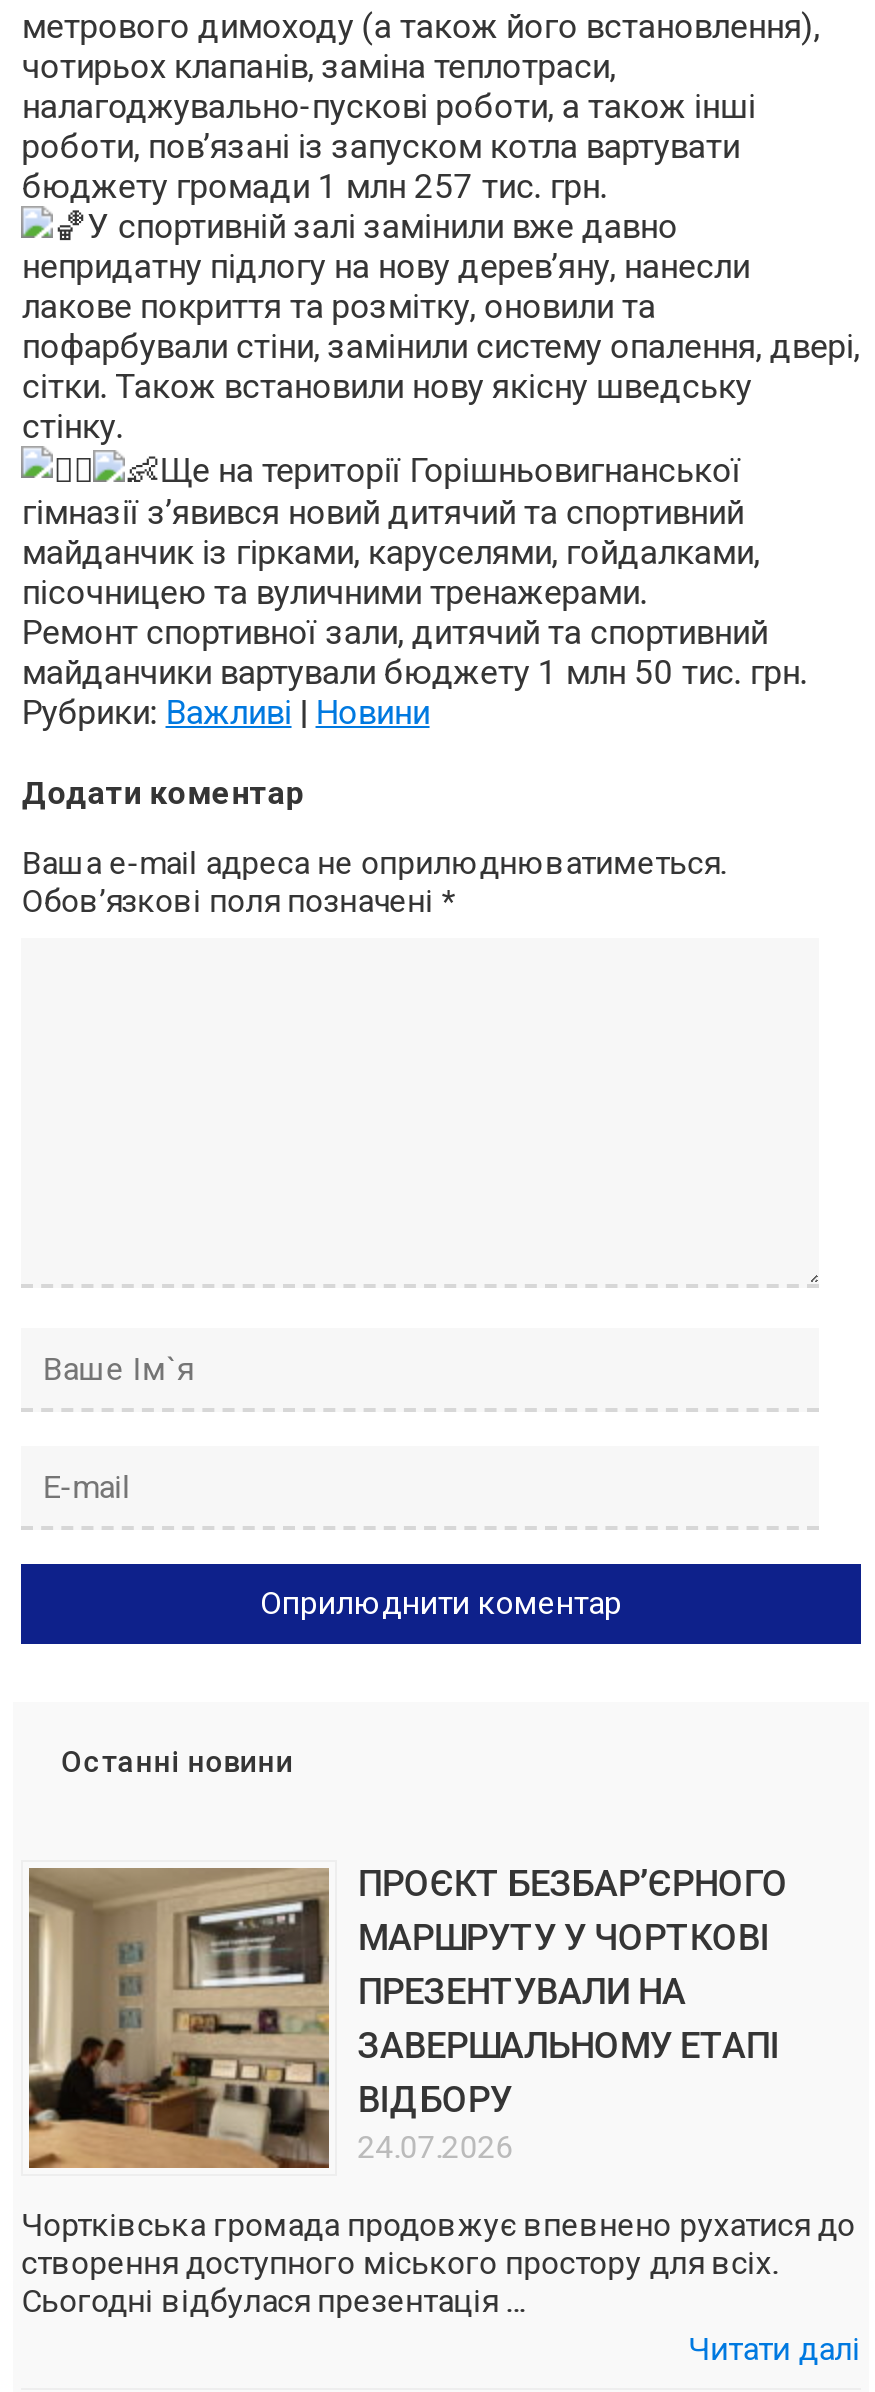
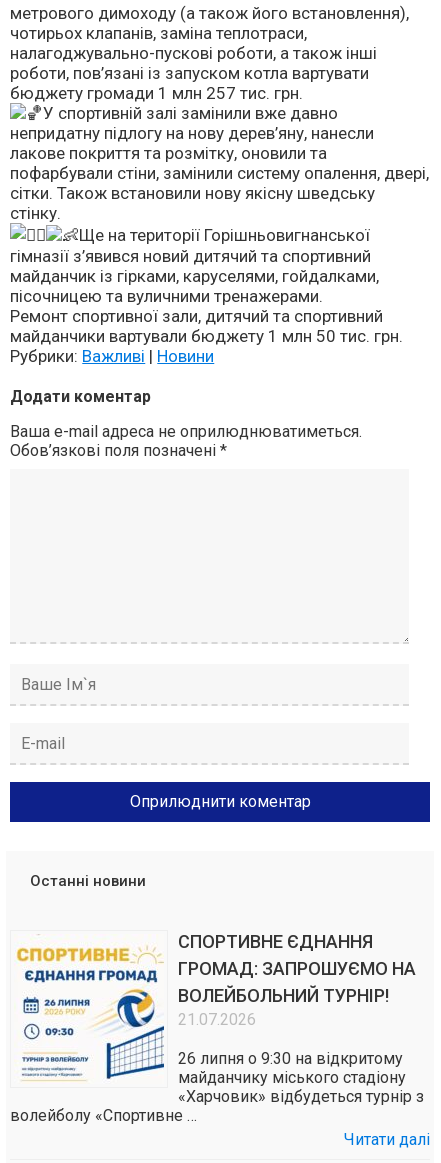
- [image]
- ПРОЄКТ БЕЗБАР’ЄРНОГО
- МАРШРУТУ У ЧОРТКОВІ
- ПРЕЗЕНТУВАЛИ НА
- ЗАВЕРШАЛЬНОМУ ЕТАПІ
- ВІДБОРУ
- 24.07.2026
+ [image]
+ СПОРТИВНЕ ЄДНАННЯ
+ ГРОМАД: ЗАПРОШУЄМО НА
+ ВОЛЕЙБОЛЬНИЙ ТУРНІР!
+ 21.07.2026

- Чортківська громада продовжує впевнено рухатися до
- створення доступного міського простору для всіх.
- Сьогодні відбулася презентація …
+ 26 липня о 9:30 на відкритому
+ майданчику міського стадіону
+ «Харчовик» відбудеться турнір з
+ волейболу «Спортивне …
